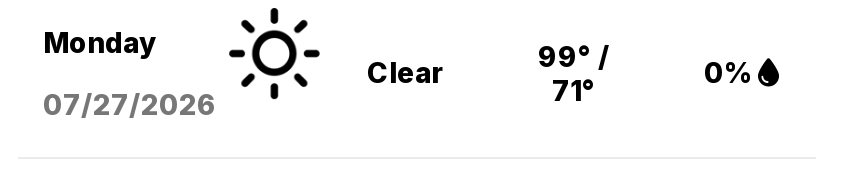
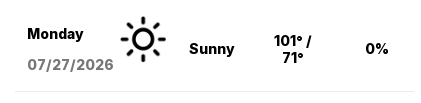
- Clear
- 99° /
+ Sunny
+ 101° /
